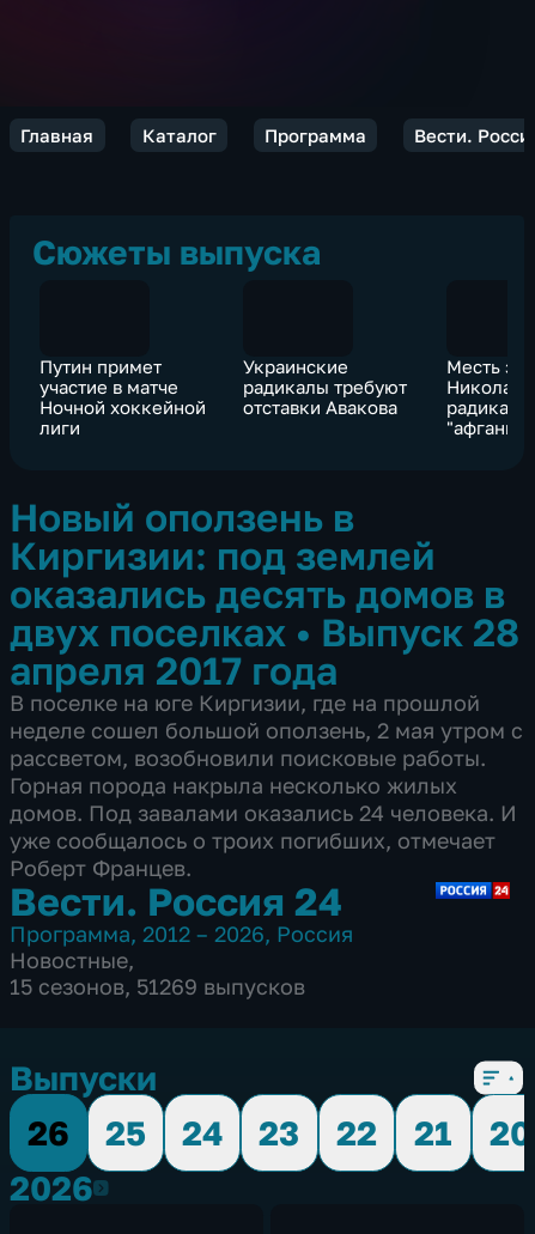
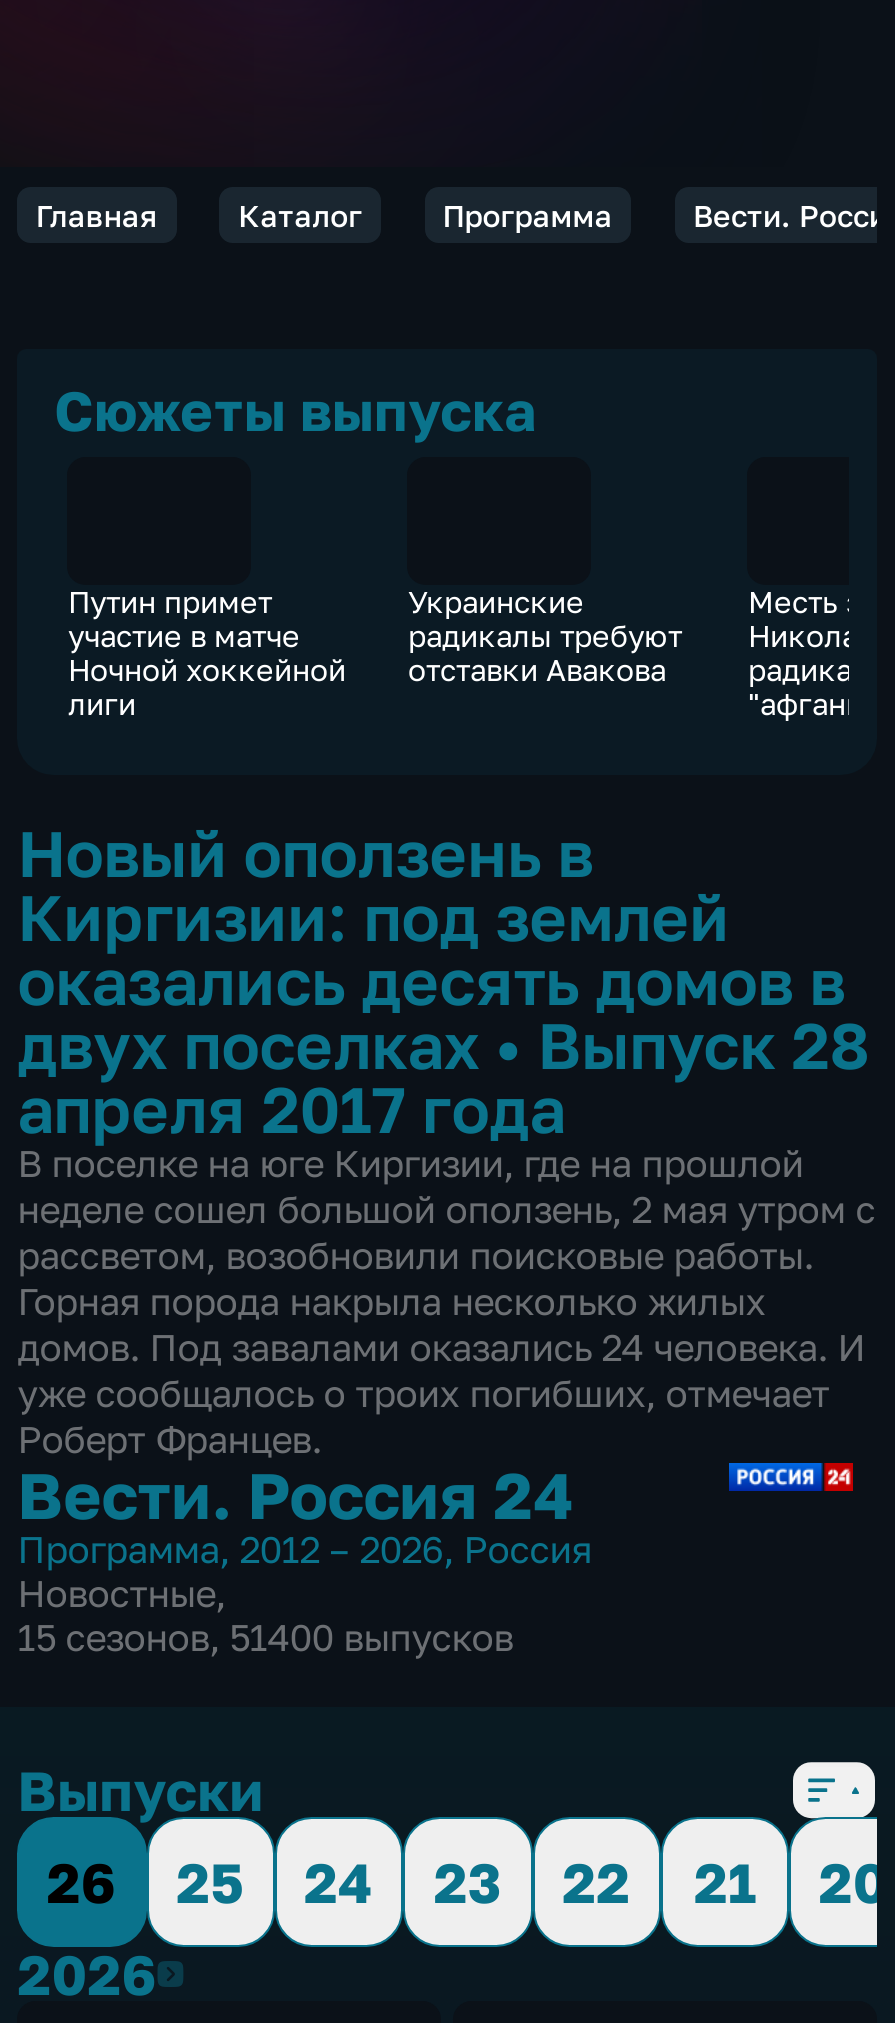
- 15 сезонов, 51269 выпусков
+ 15 сезонов, 51400 выпусков
